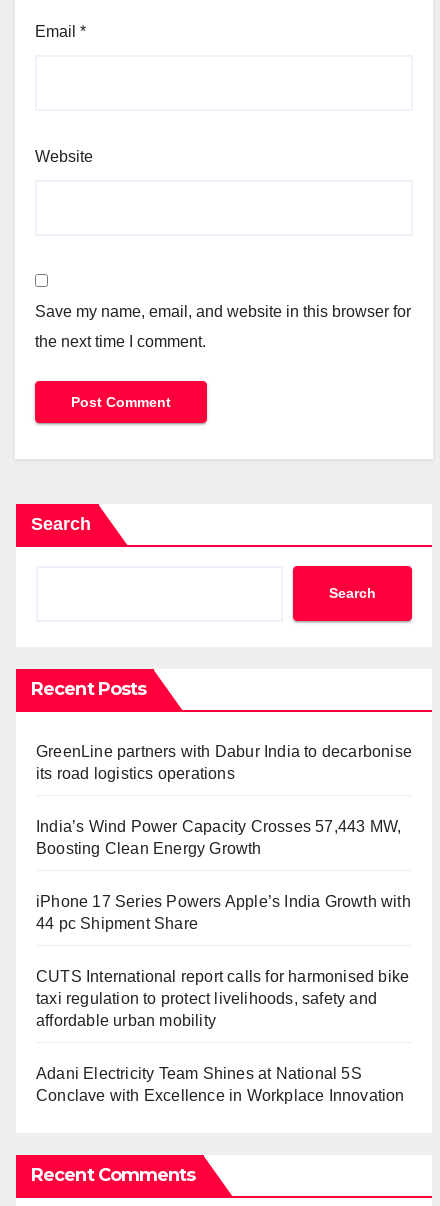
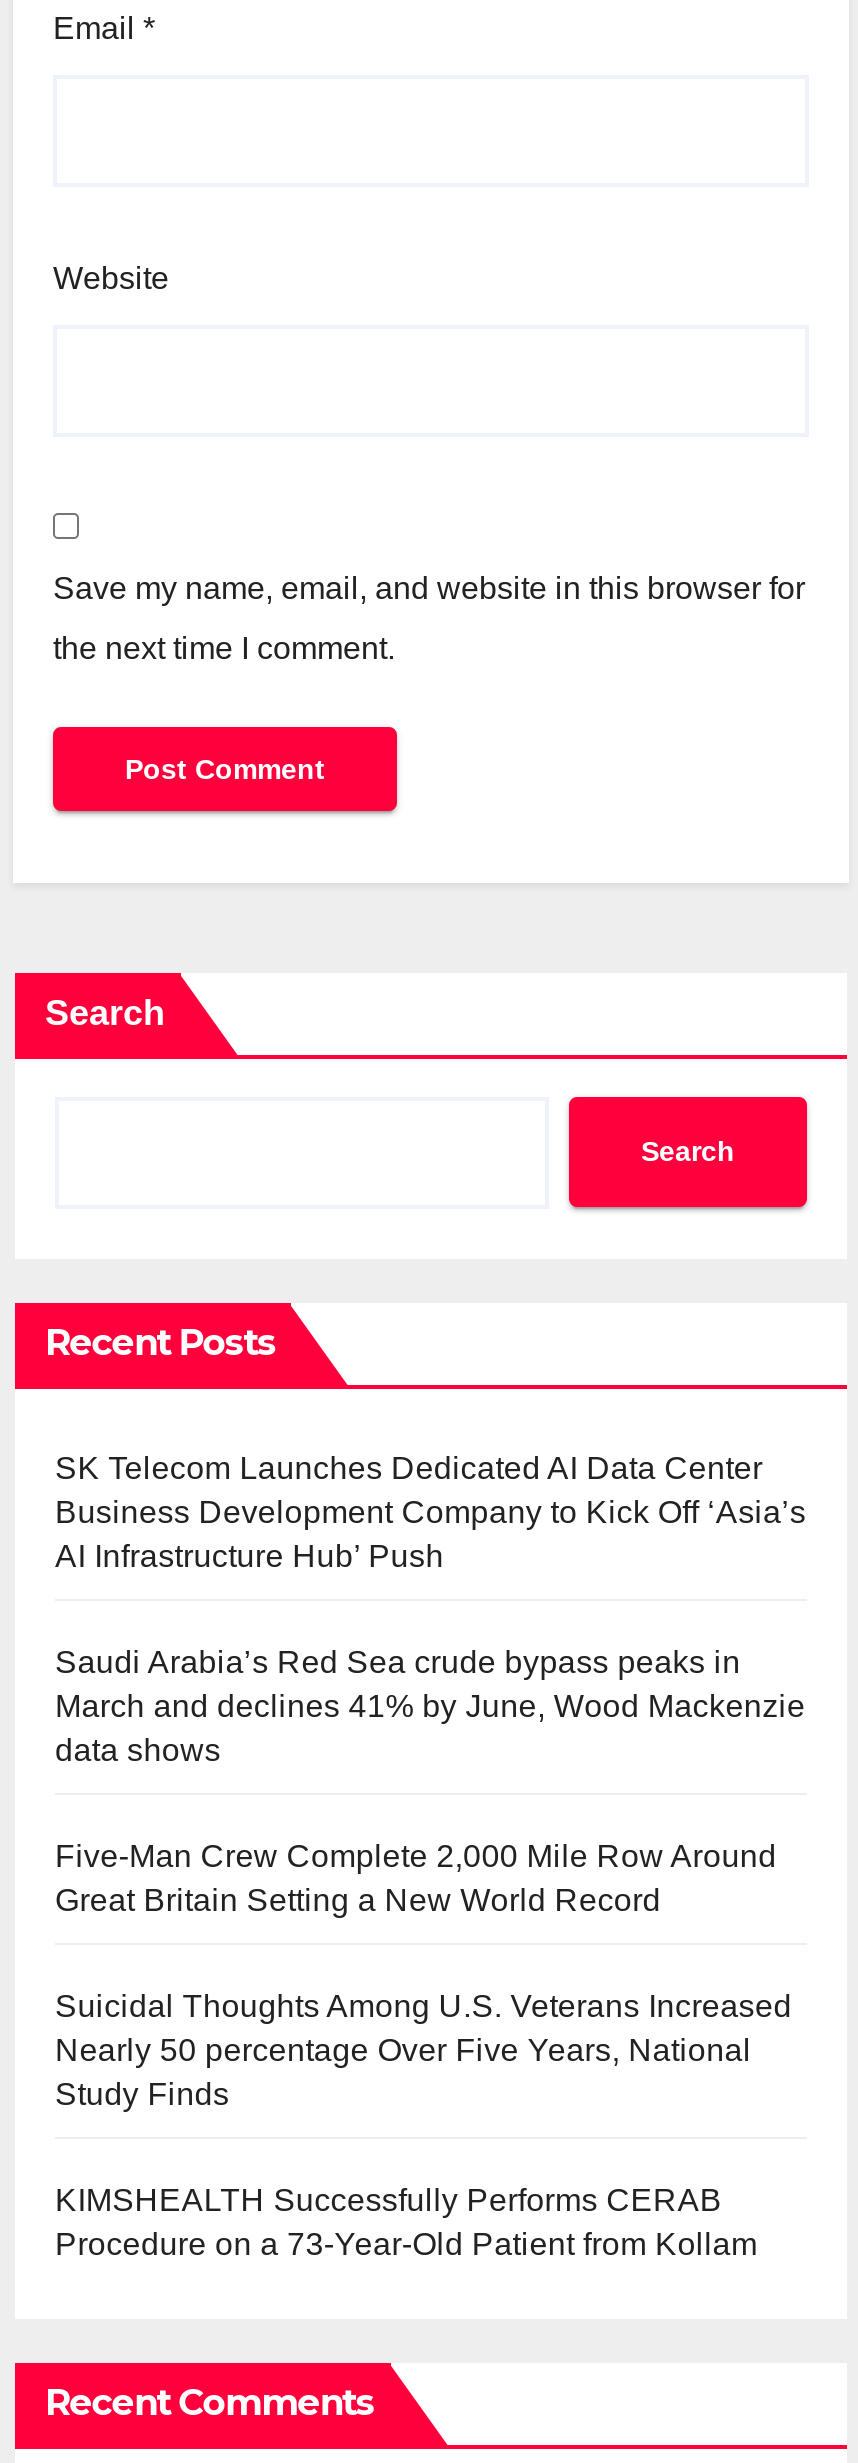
- GreenLine partners with Dabur India to decarbonise
- its road logistics operations
+ SK Telecom Launches Dedicated AI Data Center
+ Business Development Company to Kick Off ‘Asia’s
+ AI Infrastructure Hub’ Push

- India’s Wind Power Capacity Crosses 57,443 MW,
- Boosting Clean Energy Growth
+ Saudi Arabia’s Red Sea crude bypass peaks in
+ March and declines 41% by June, Wood Mackenzie
+ data shows

- iPhone 17 Series Powers Apple’s India Growth with
- 44 pc Shipment Share
+ Five-Man Crew Complete 2,000 Mile Row Around
+ Great Britain Setting a New World Record

- CUTS International report calls for harmonised bike
- taxi regulation to protect livelihoods, safety and
- affordable urban mobility
+ Suicidal Thoughts Among U.S. Veterans Increased
+ Nearly 50 percentage Over Five Years, National
+ Study Finds

- Adani Electricity Team Shines at National 5S
- Conclave with Excellence in Workplace Innovation
+ KIMSHEALTH Successfully Performs CERAB
+ Procedure on a 73-Year-Old Patient from Kollam
